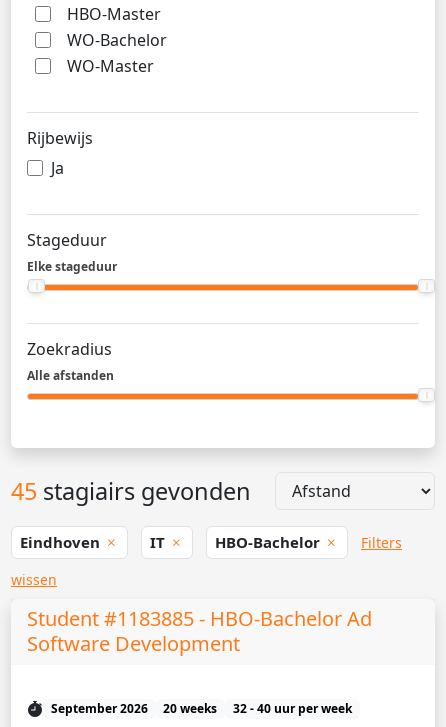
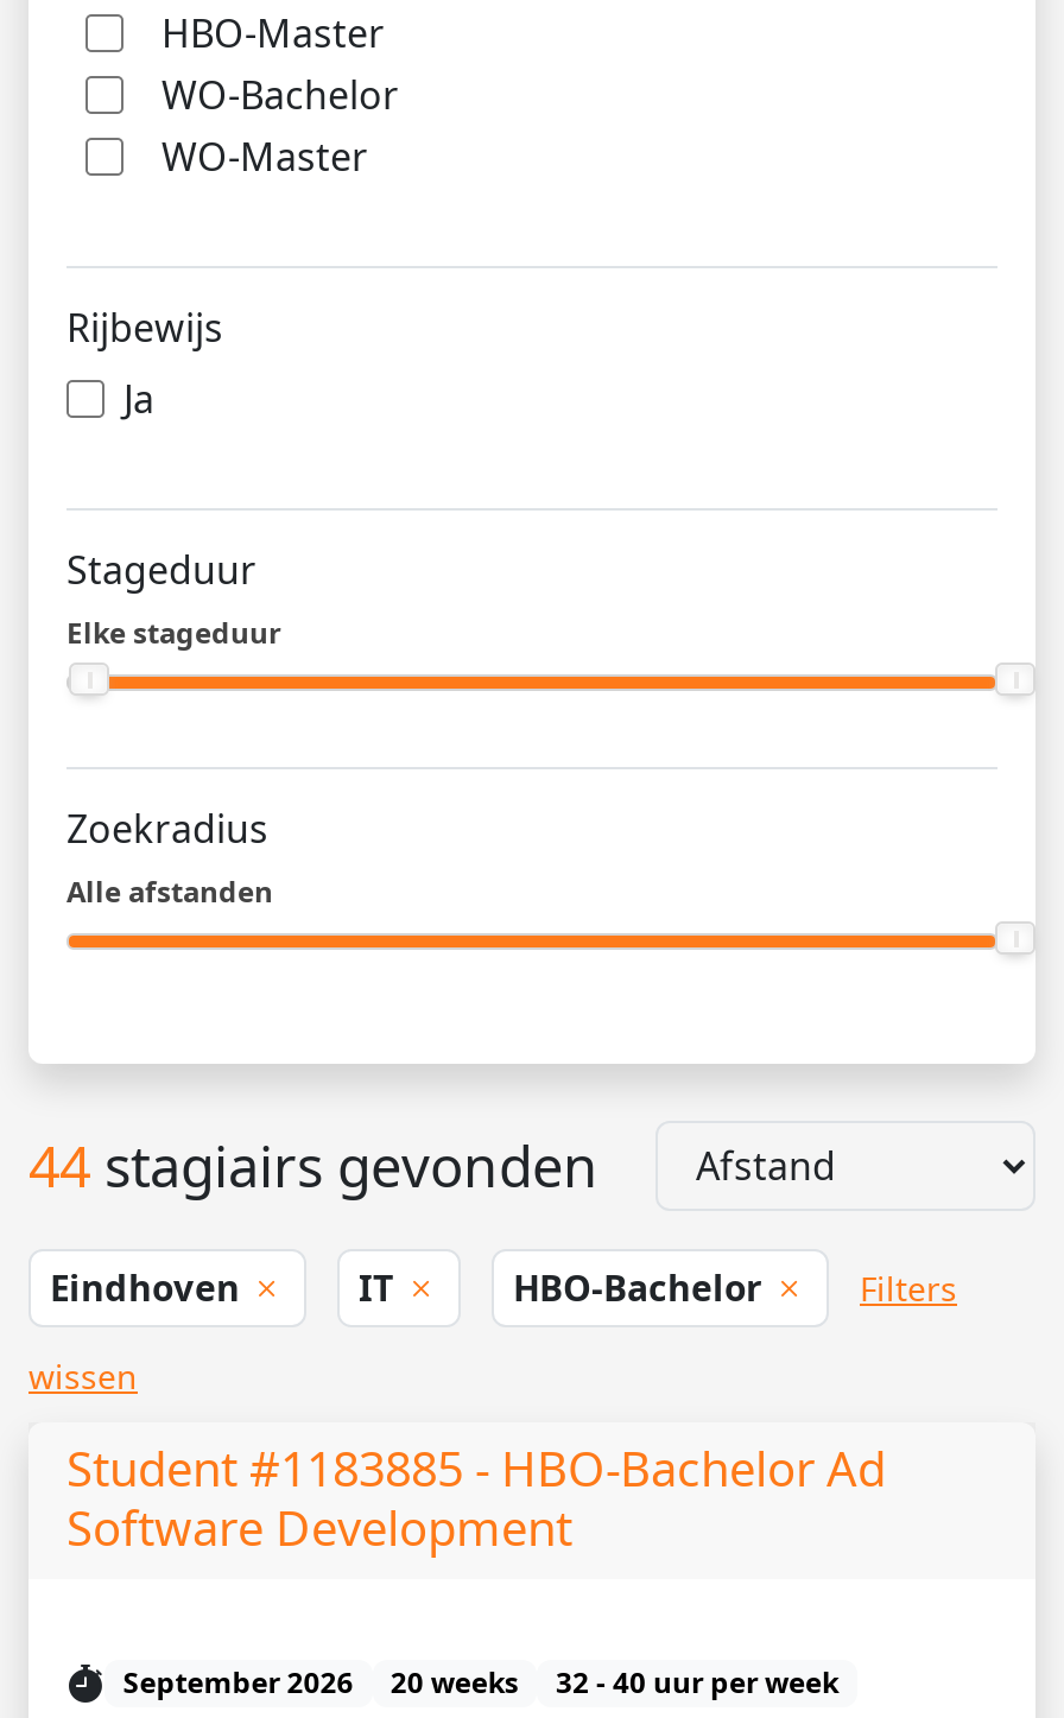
- 45 stagiairs gevonden
+ 44 stagiairs gevonden
